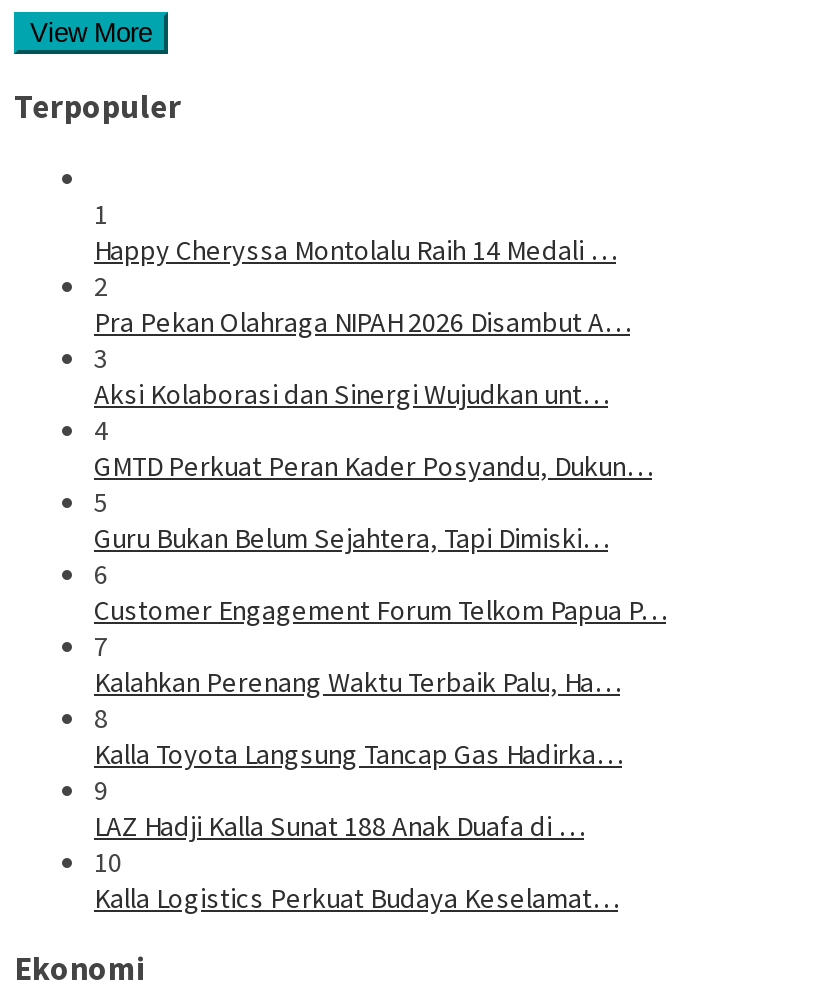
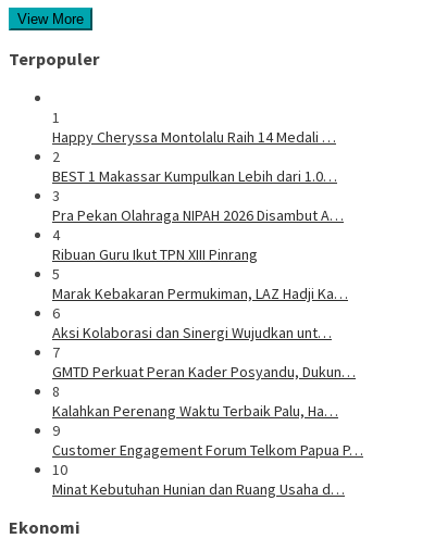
moved down: Pra Pekan Olahraga NIPAH 2026 Disambut A…

+ BEST 1 Makassar Kumpulkan Lebih dari 1.0…

moved down: Aksi Kolaborasi dan Sinergi Wujudkan unt…

moved down: GMTD Perkuat Peran Kader Posyandu, Dukun…

+ Ribuan Guru Ikut TPN XIII Pinrang

- Guru Bukan Belum Sejahtera, Tapi Dimiski…
+ Marak Kebakaran Permukiman, LAZ Hadji Ka…

moved down: Customer Engagement Forum Telkom Papua P…

moved down: Kalahkan Perenang Waktu Terbaik Palu, Ha…

- Kalla Toyota Langsung Tancap Gas Hadirka…

- LAZ Hadji Kalla Sunat 188 Anak Duafa di …

- Kalla Logistics Perkuat Budaya Keselamat…
+ Minat Kebutuhan Hunian dan Ruang Usaha d…
